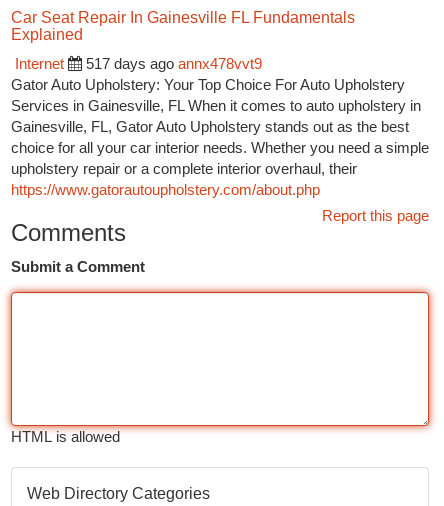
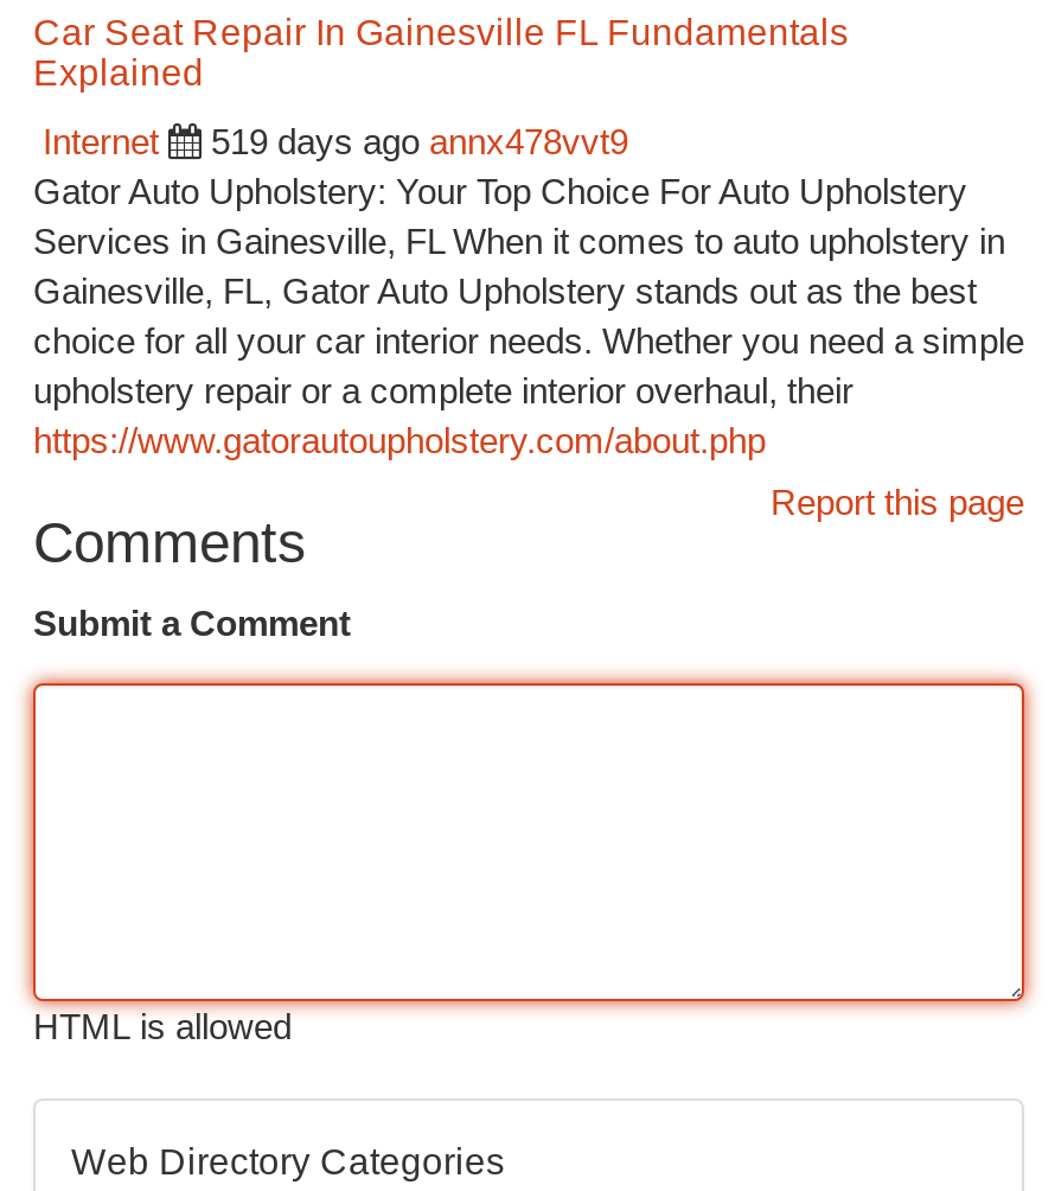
- 517 days ago annx478vvt9
+ 519 days ago annx478vvt9
